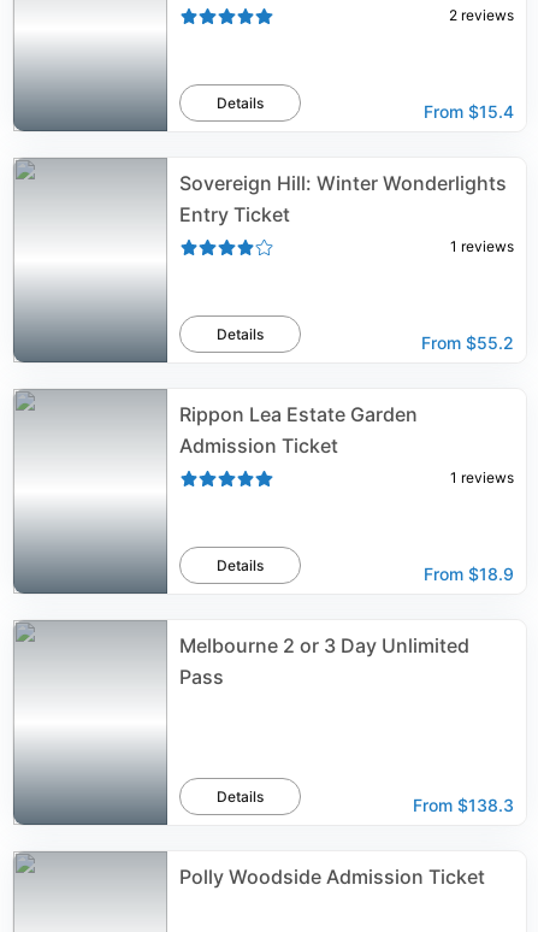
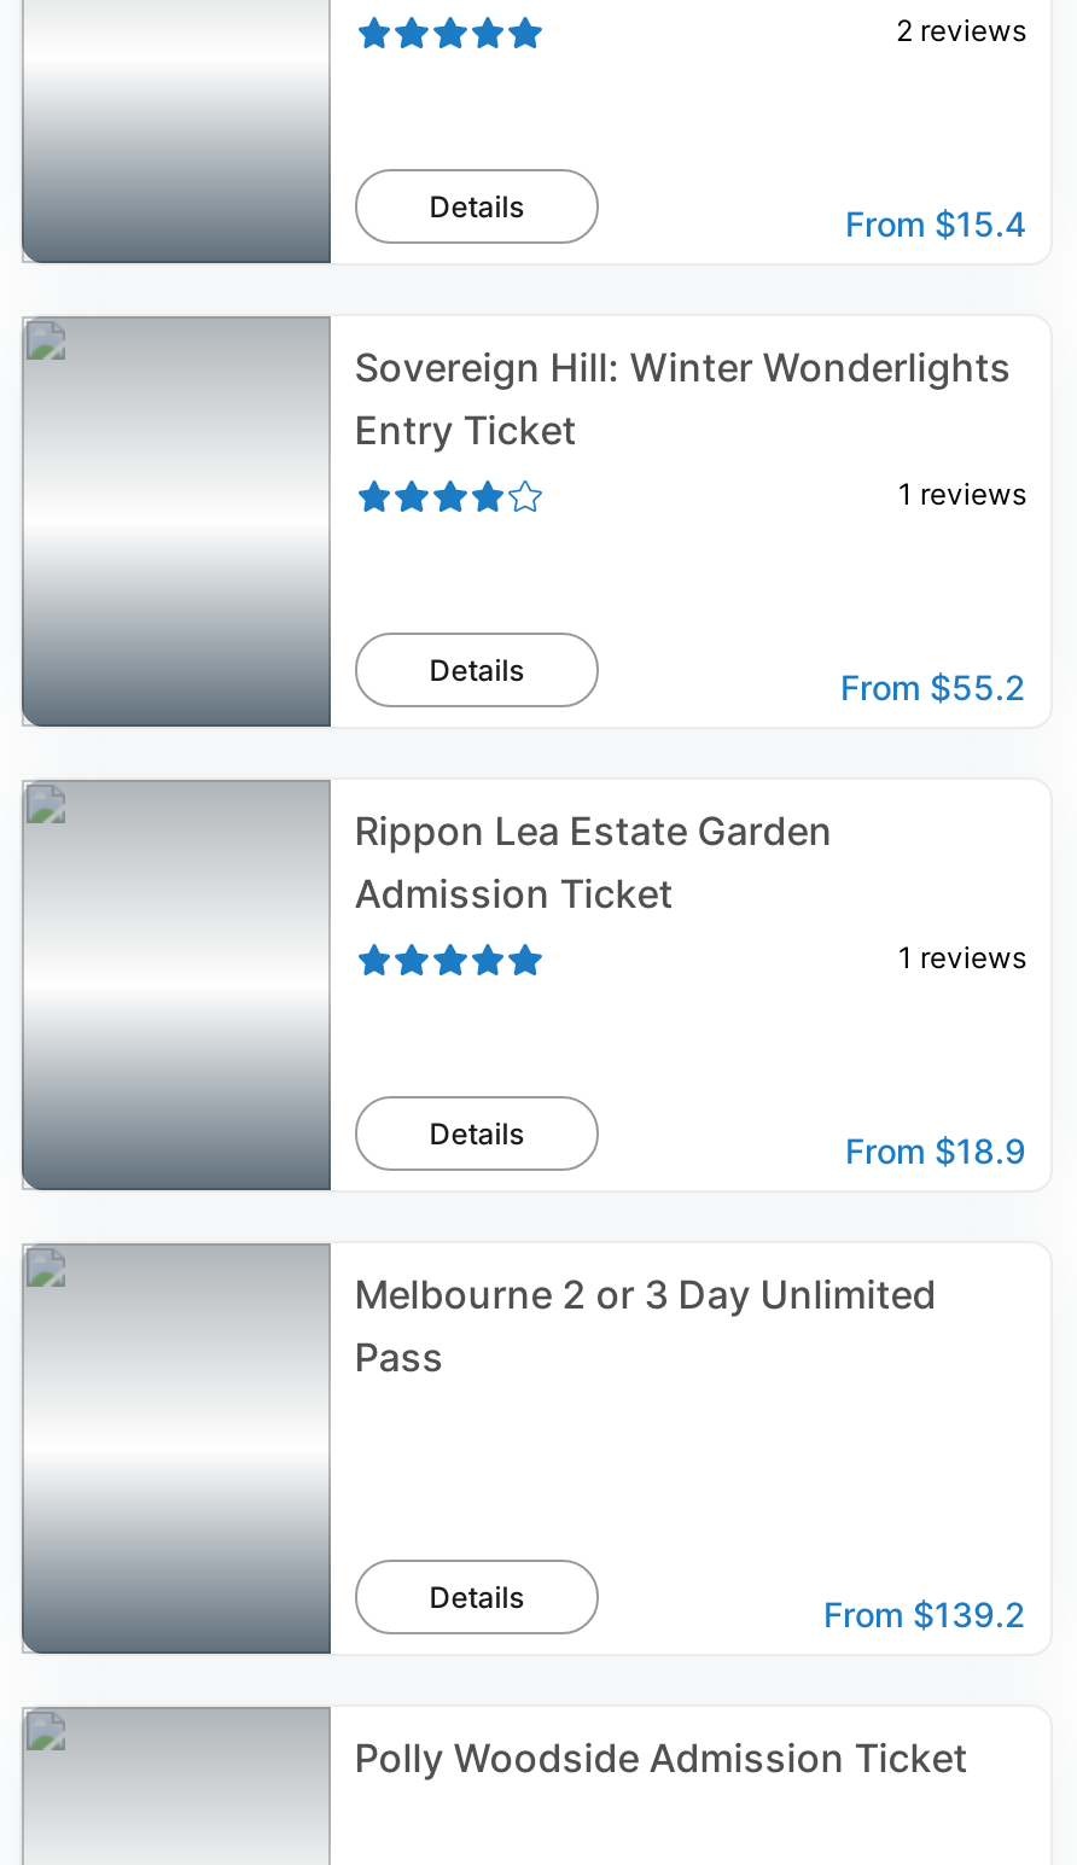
- From $138.3
+ From $139.2
